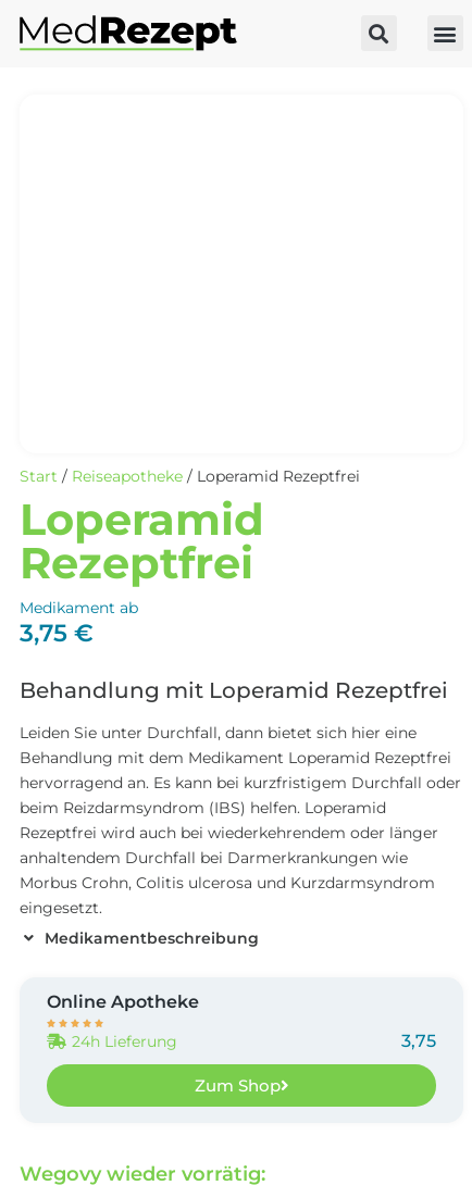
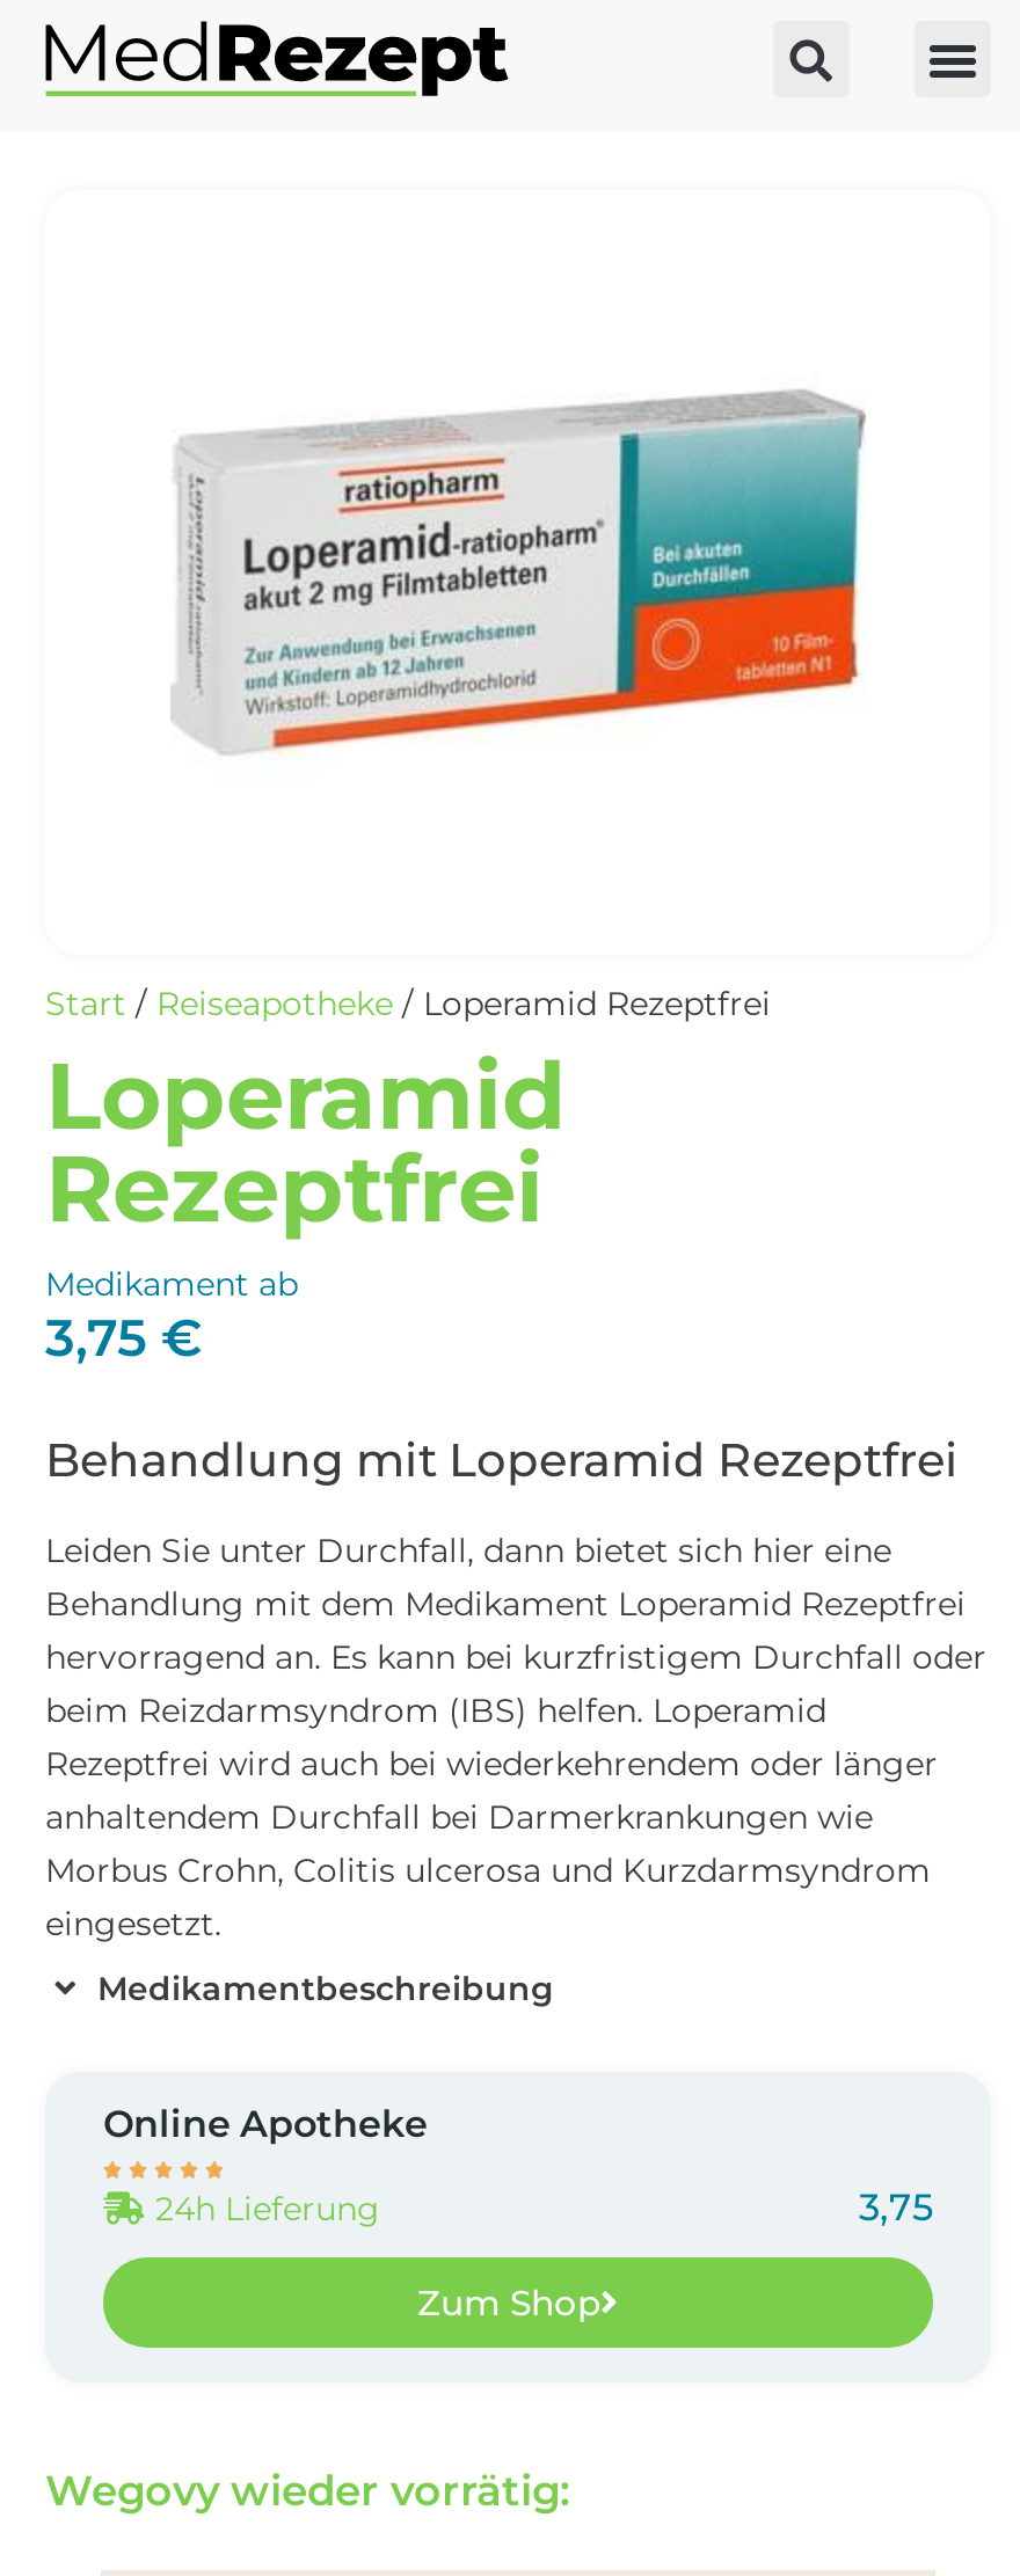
+ [image]
